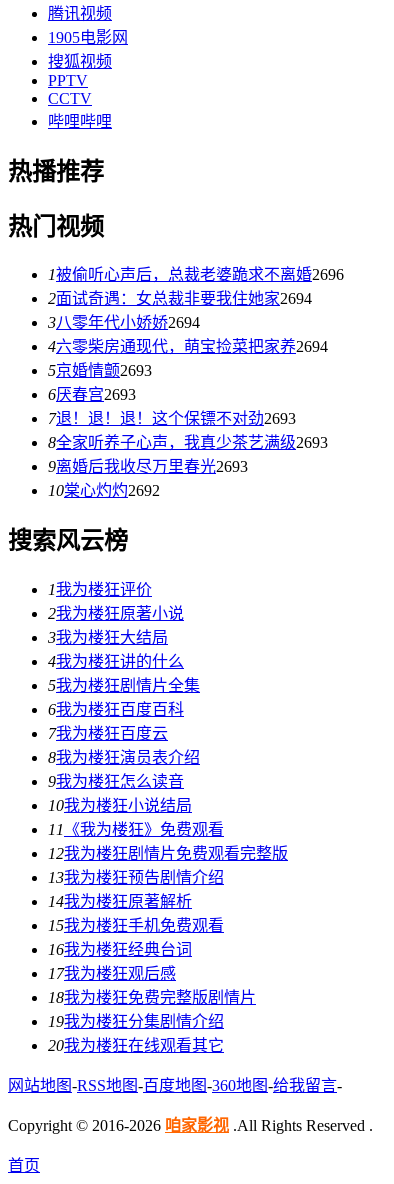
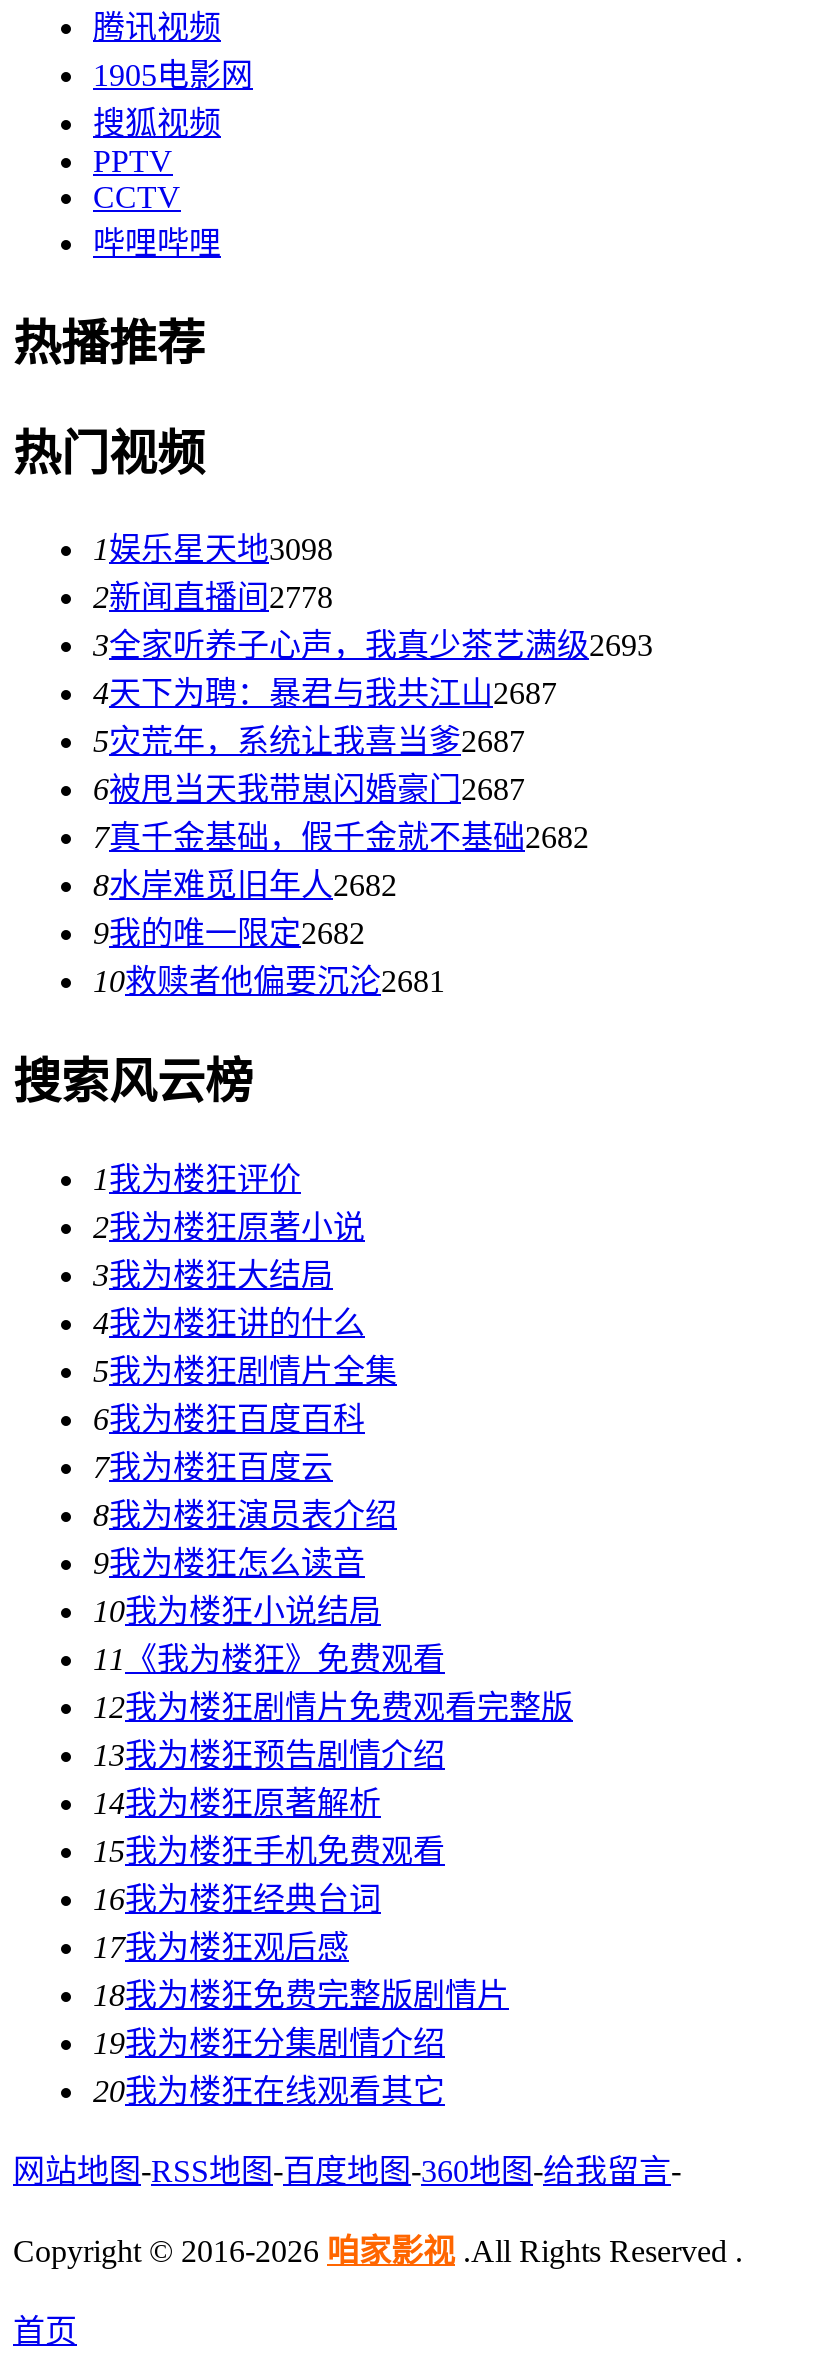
- 1被偷听心声后，总裁老婆跪求不离婚2696
- 2面试奇遇：女总裁非要我住她家2694
- 3八零年代小娇娇2694
- 4六零柴房通现代，萌宝捡菜把家养2694
- 5京婚情颤2693
- 6厌春宫2693
- 7退！退！退！这个保镖不对劲2693
- 8全家听养子心声，我真少茶艺满级2693
- 9离婚后我收尽万里春光2693
- 10棠心灼灼2692
+ 1娱乐星天地3098
+ 2新闻直播间2778
+ 3全家听养子心声，我真少茶艺满级2693
+ 4天下为聘：暴君与我共江山2687
+ 5灾荒年，系统让我喜当爹2687
+ 6被甩当天我带崽闪婚豪门2687
+ 7真千金基础，假千金就不基础2682
+ 8水岸难觅旧年人2682
+ 9我的唯一限定2682
+ 10救赎者他偏要沉沦2681
